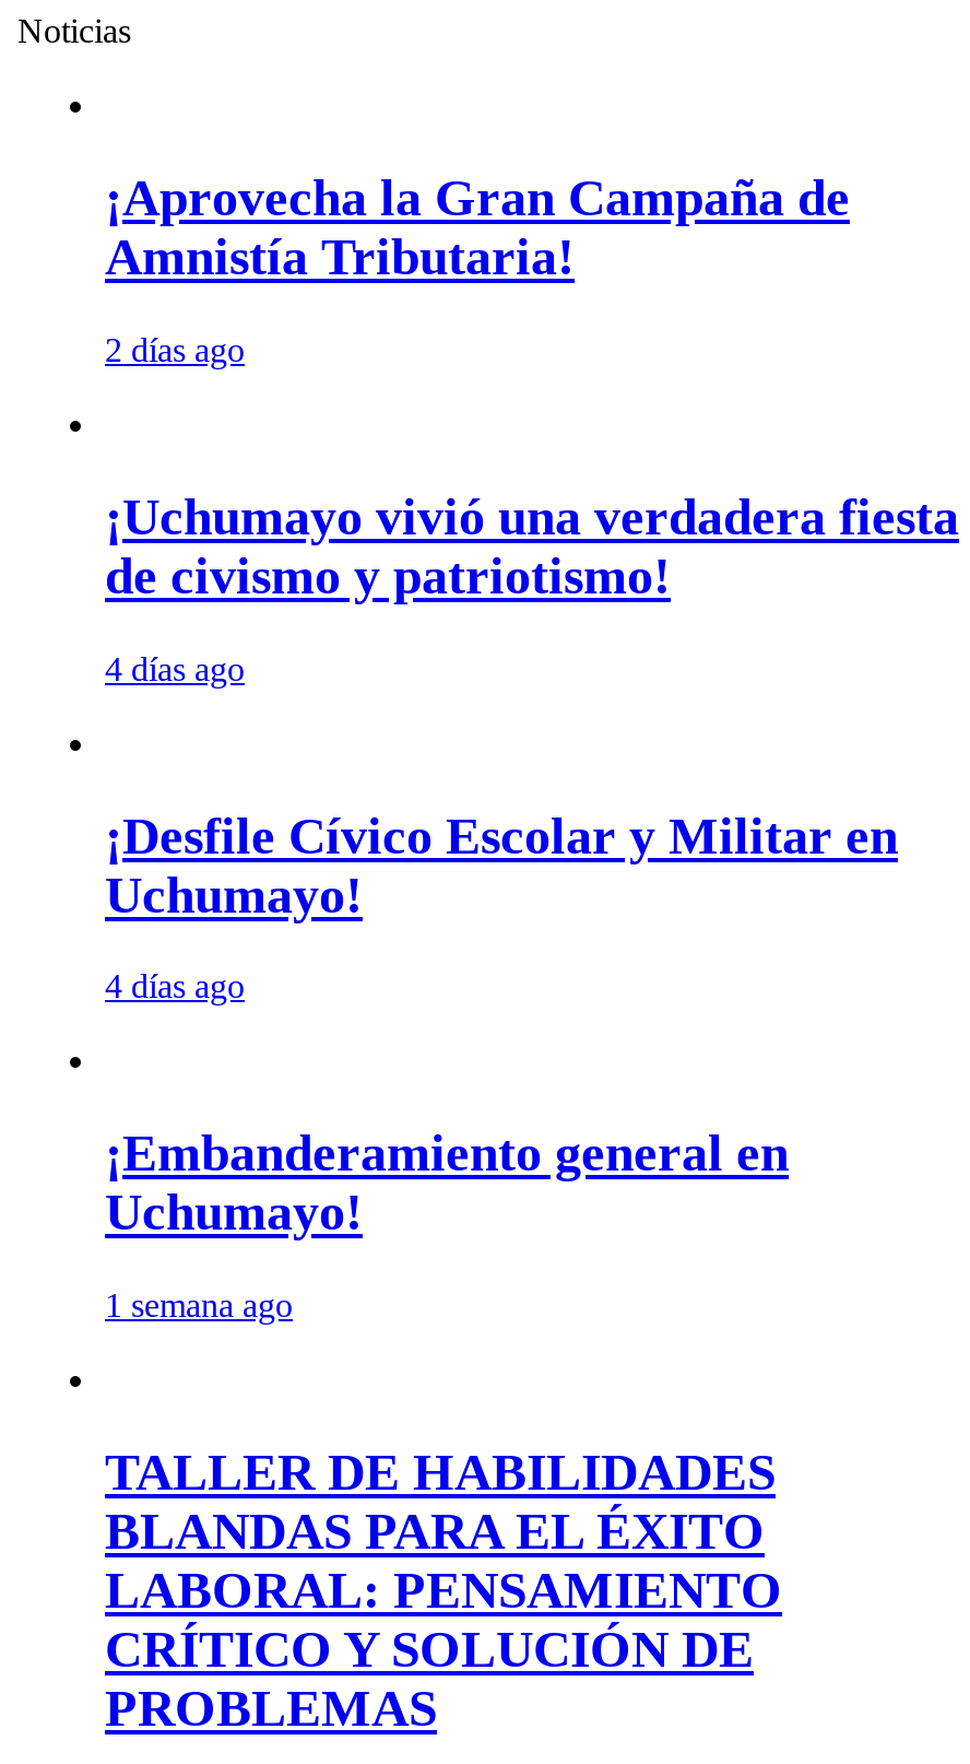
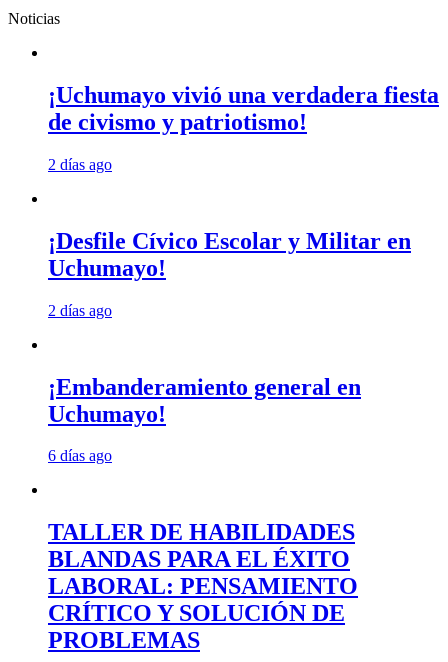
- ¡Aprovecha la Gran Campaña de
- Amnistía Tributaria!
- 2 días ago

- 4 días ago
+ 2 días ago

- 4 días ago
+ 2 días ago

- 1 semana ago
+ 6 días ago
